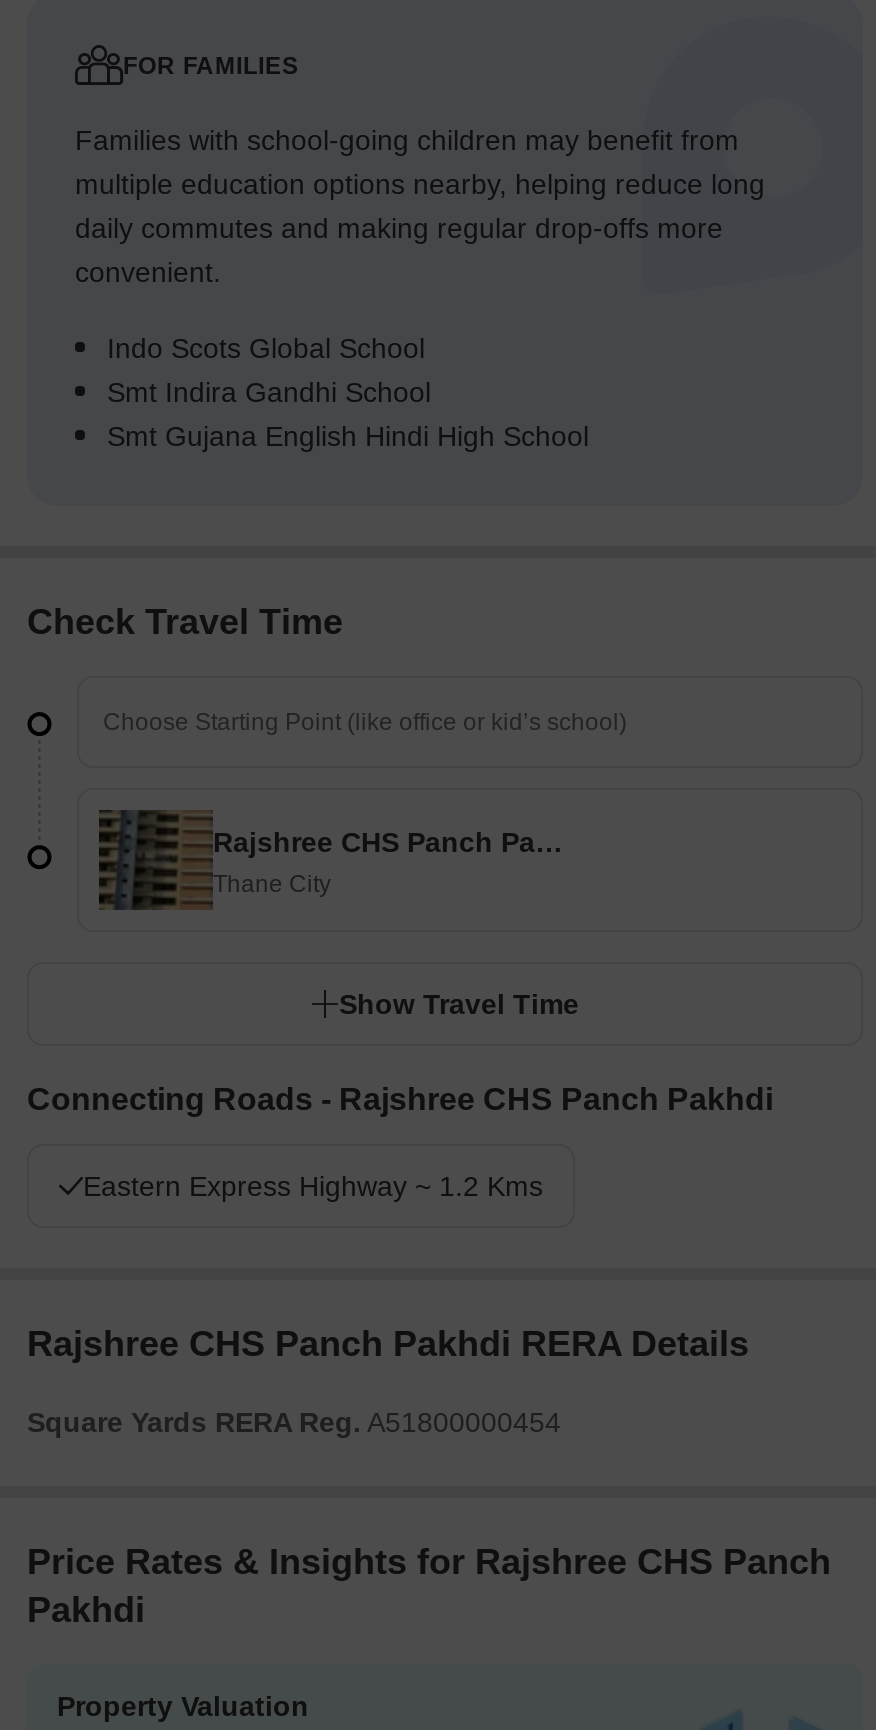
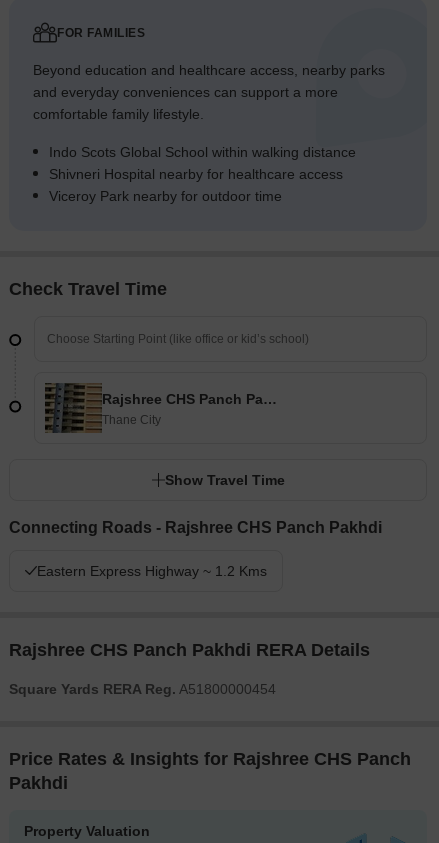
- Families with school-going children may benefit from
- multiple education options nearby, helping reduce long
- daily commutes and making regular drop-offs more
- convenient.
+ Beyond education and healthcare access, nearby parks
+ and everyday conveniences can support a more
+ comfortable family lifestyle.

- Indo Scots Global School
- Smt Indira Gandhi School
- Smt Gujana English Hindi High School
+ Indo Scots Global School within walking distance
+ Shivneri Hospital nearby for healthcare access
+ Viceroy Park nearby for outdoor time
